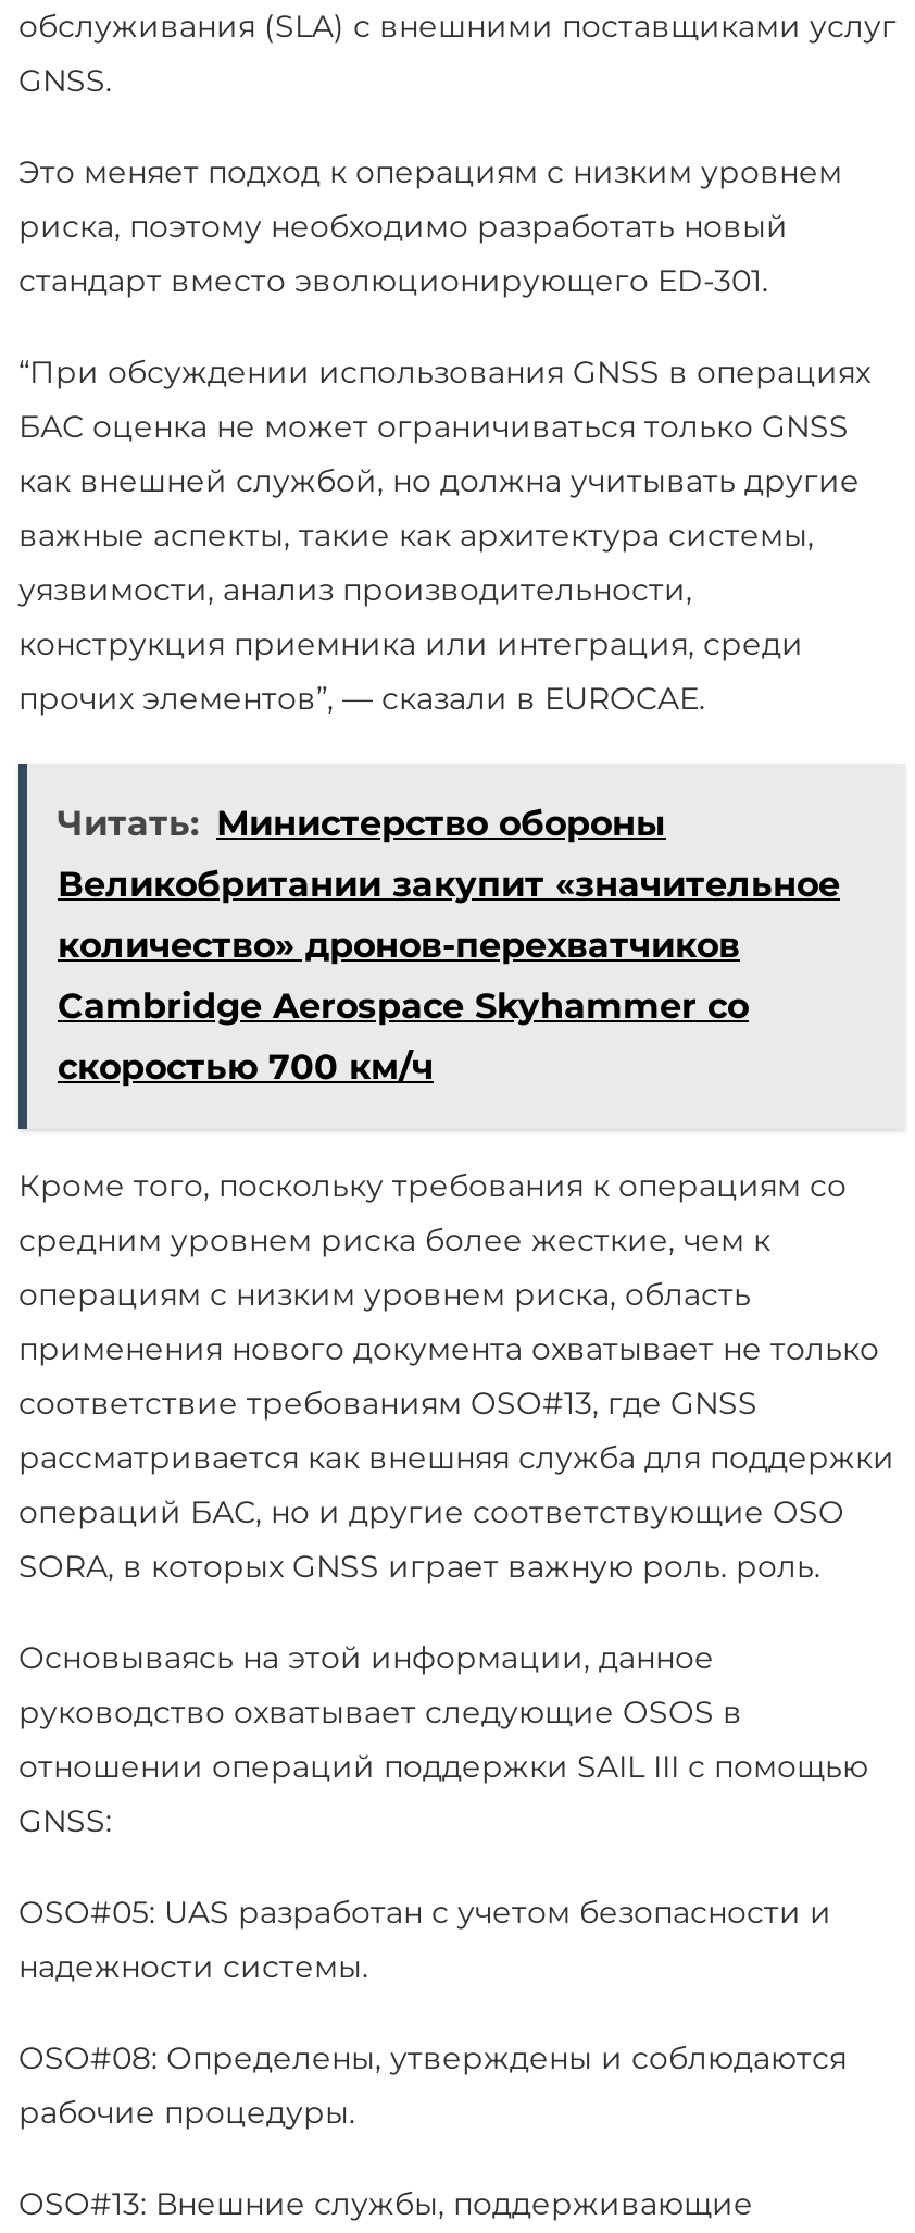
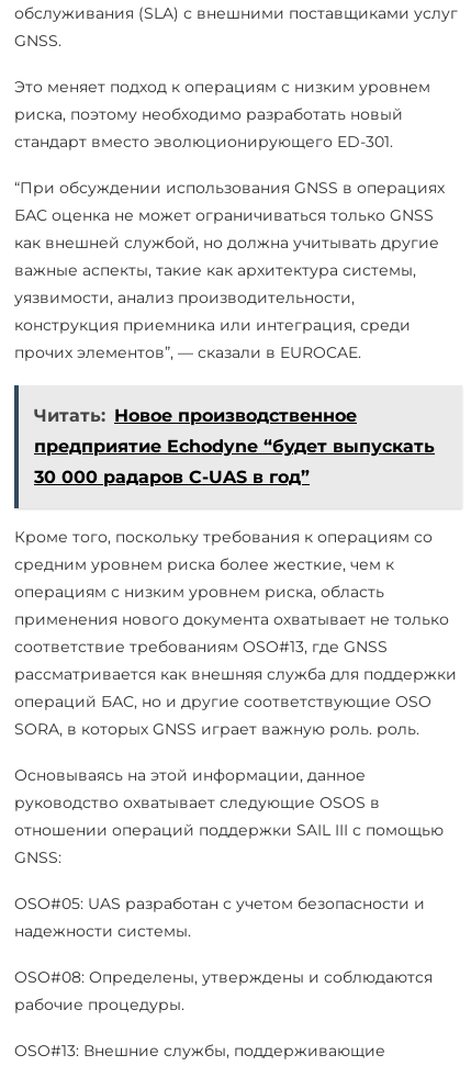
- Читать: Министерство обороны
- Великобритании закупит «значительное
- количество» дронов-перехватчиков
- Cambridge Aerospace Skyhammer со
- скоростью 700 км/ч
+ Читать: Новое производственное
+ предприятие Echodyne “будет выпускать
+ 30 000 радаров C-UAS в год”
